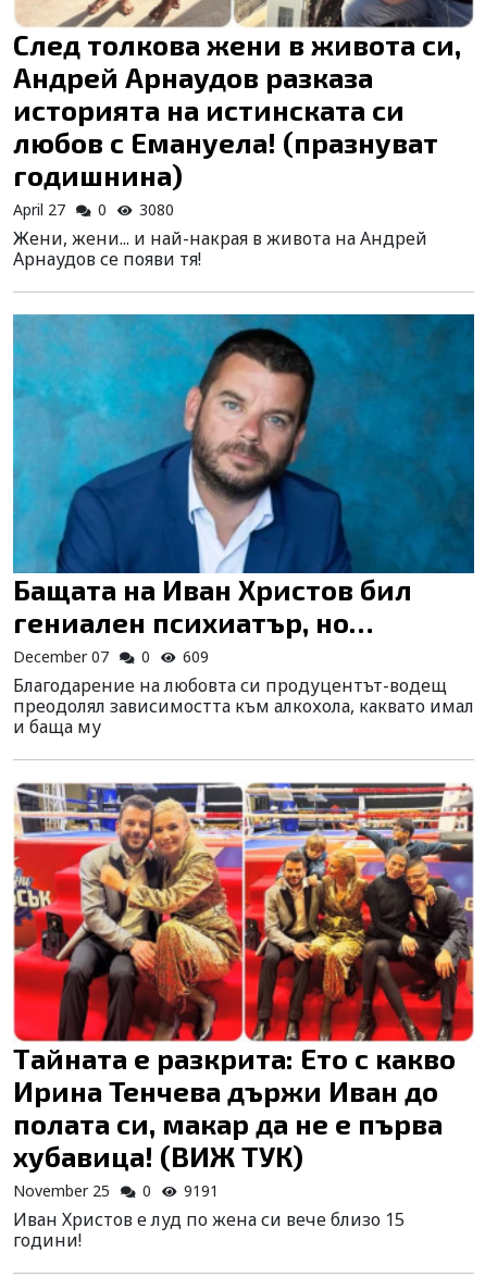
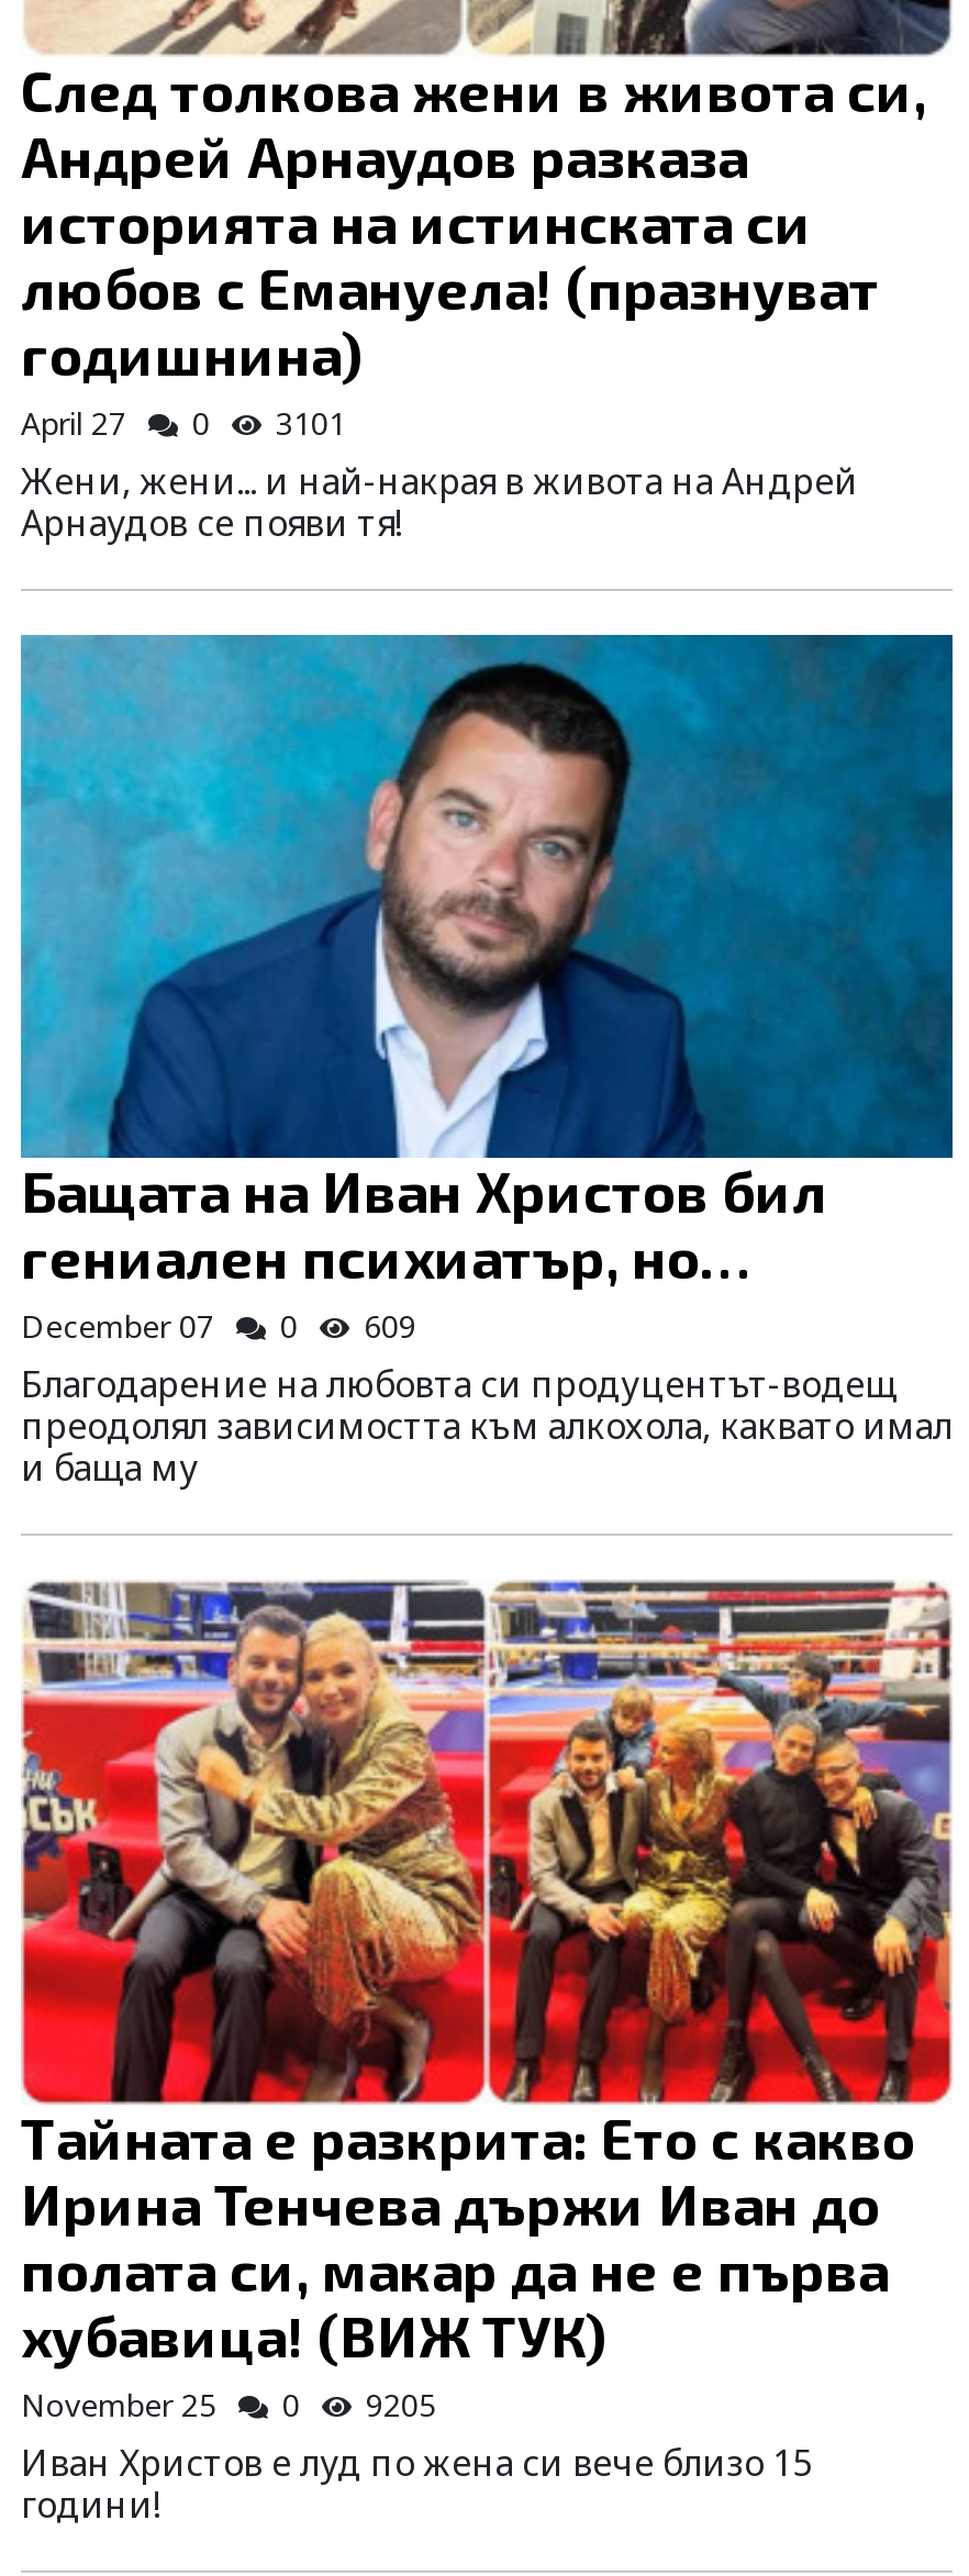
- April 27 0 3080
+ April 27 0 3101

- November 25 0 9191
+ November 25 0 9205
